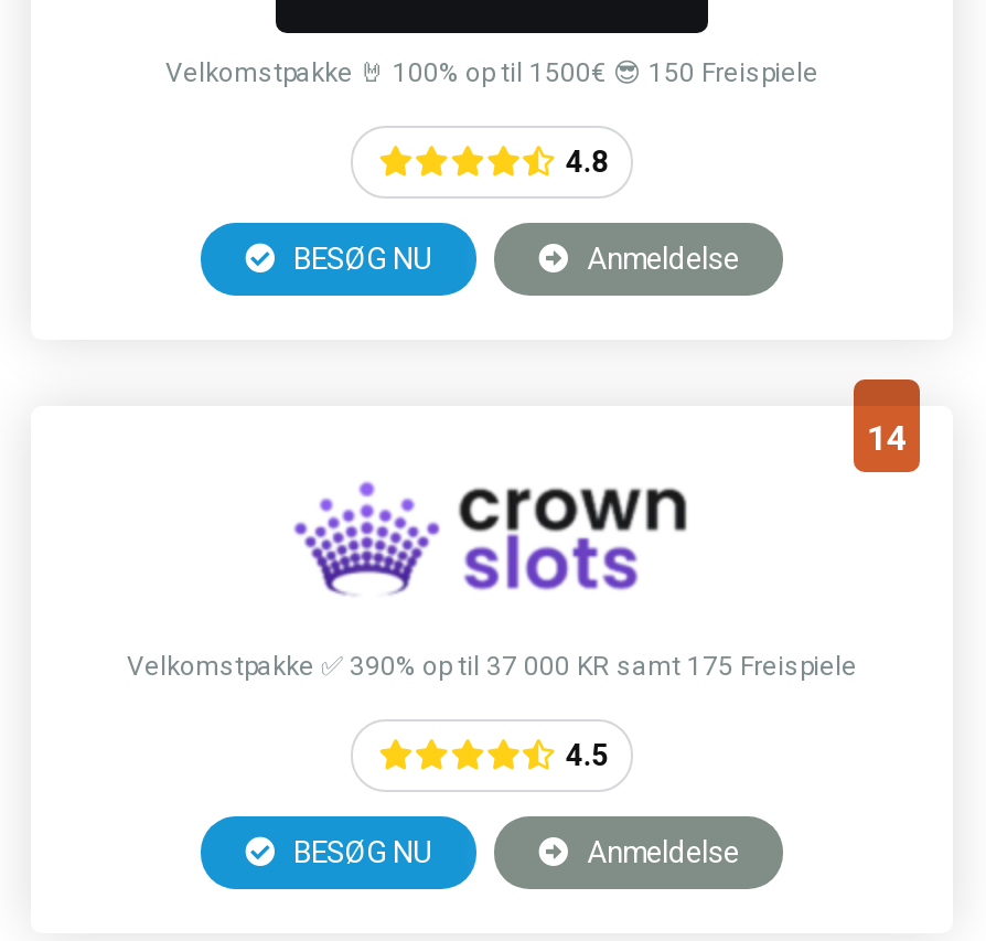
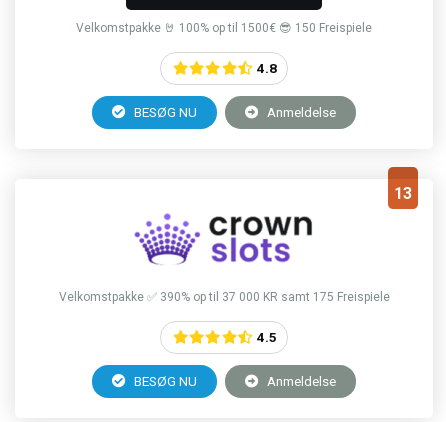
- 14
+ 13
